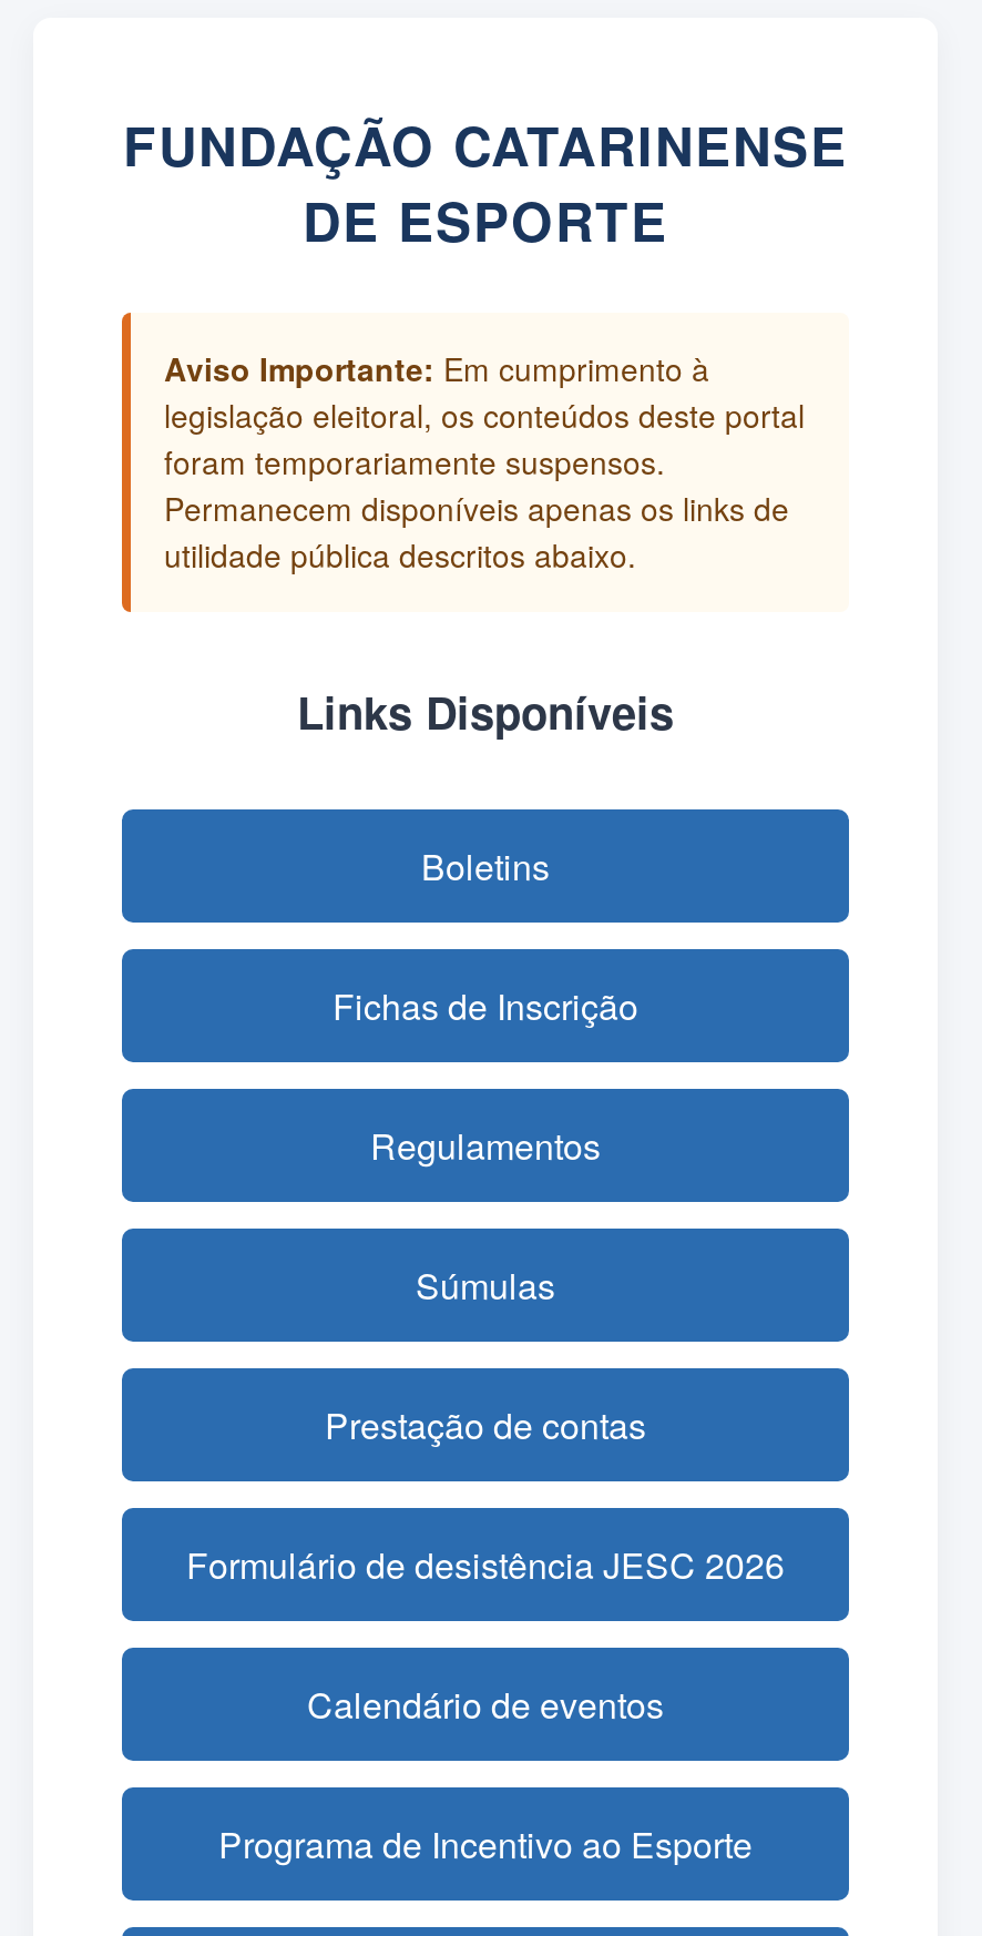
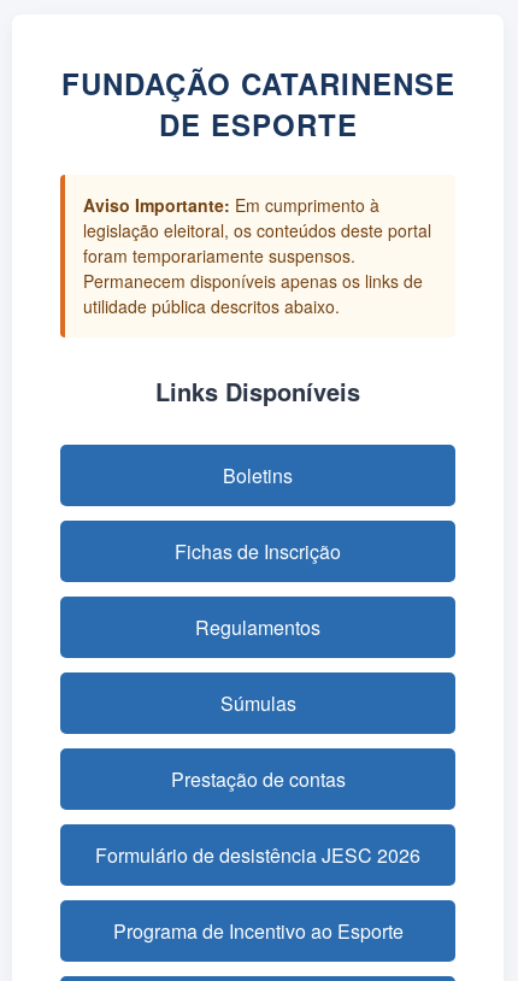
- Calendário de eventos
